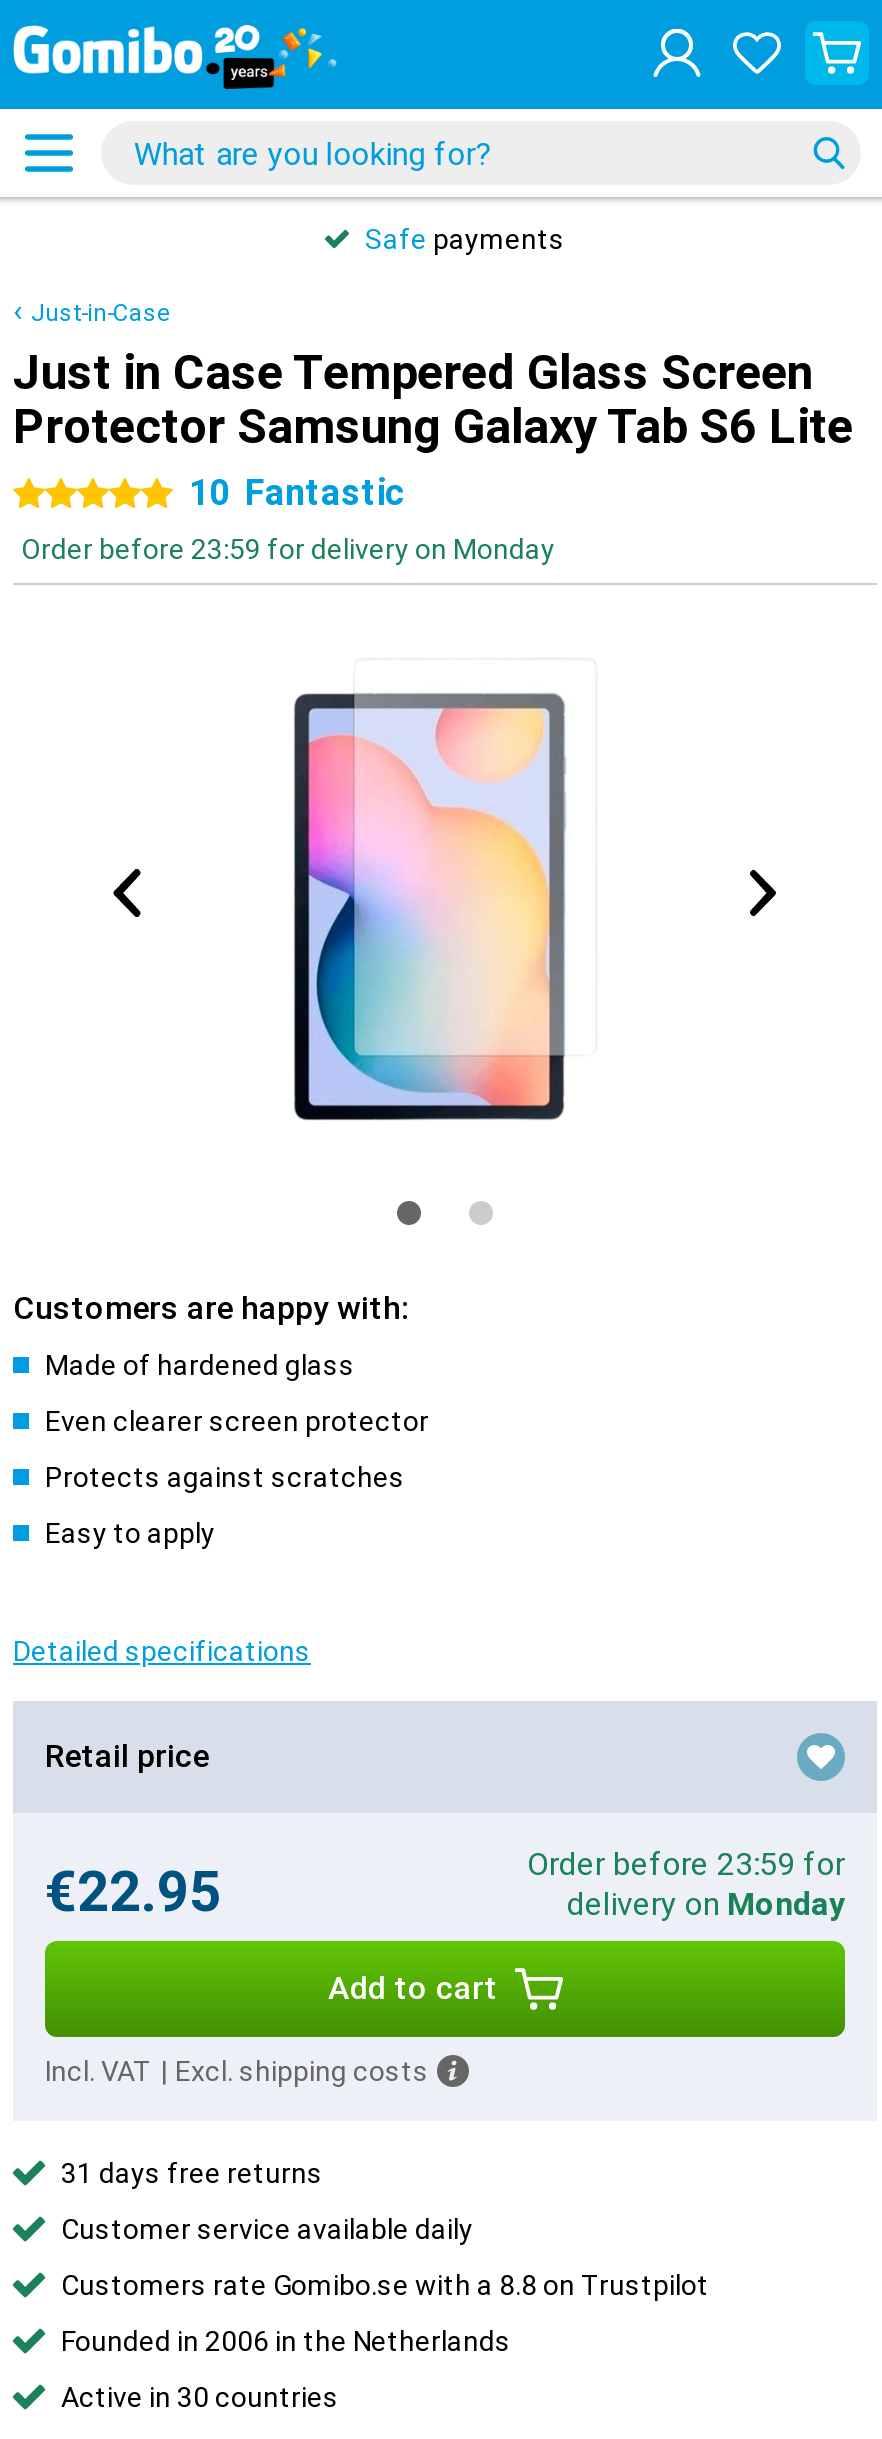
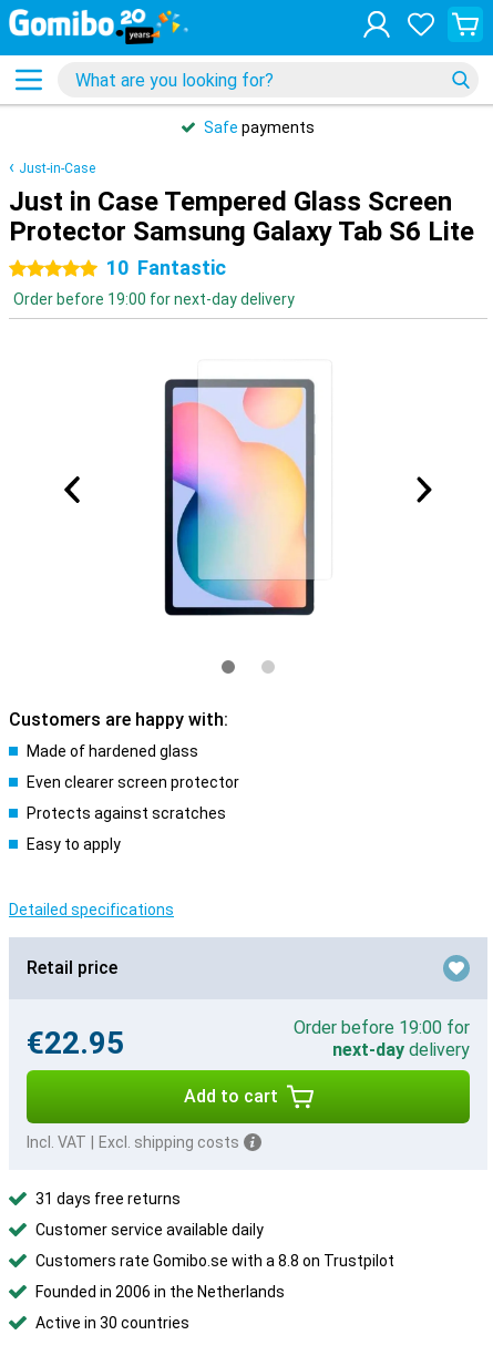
- Order before 23:59 for delivery on Monday
+ Order before 19:00 for next-day delivery

- Order before 23:59 for
- delivery on Monday
+ Order before 19:00 for
+ next-day delivery
